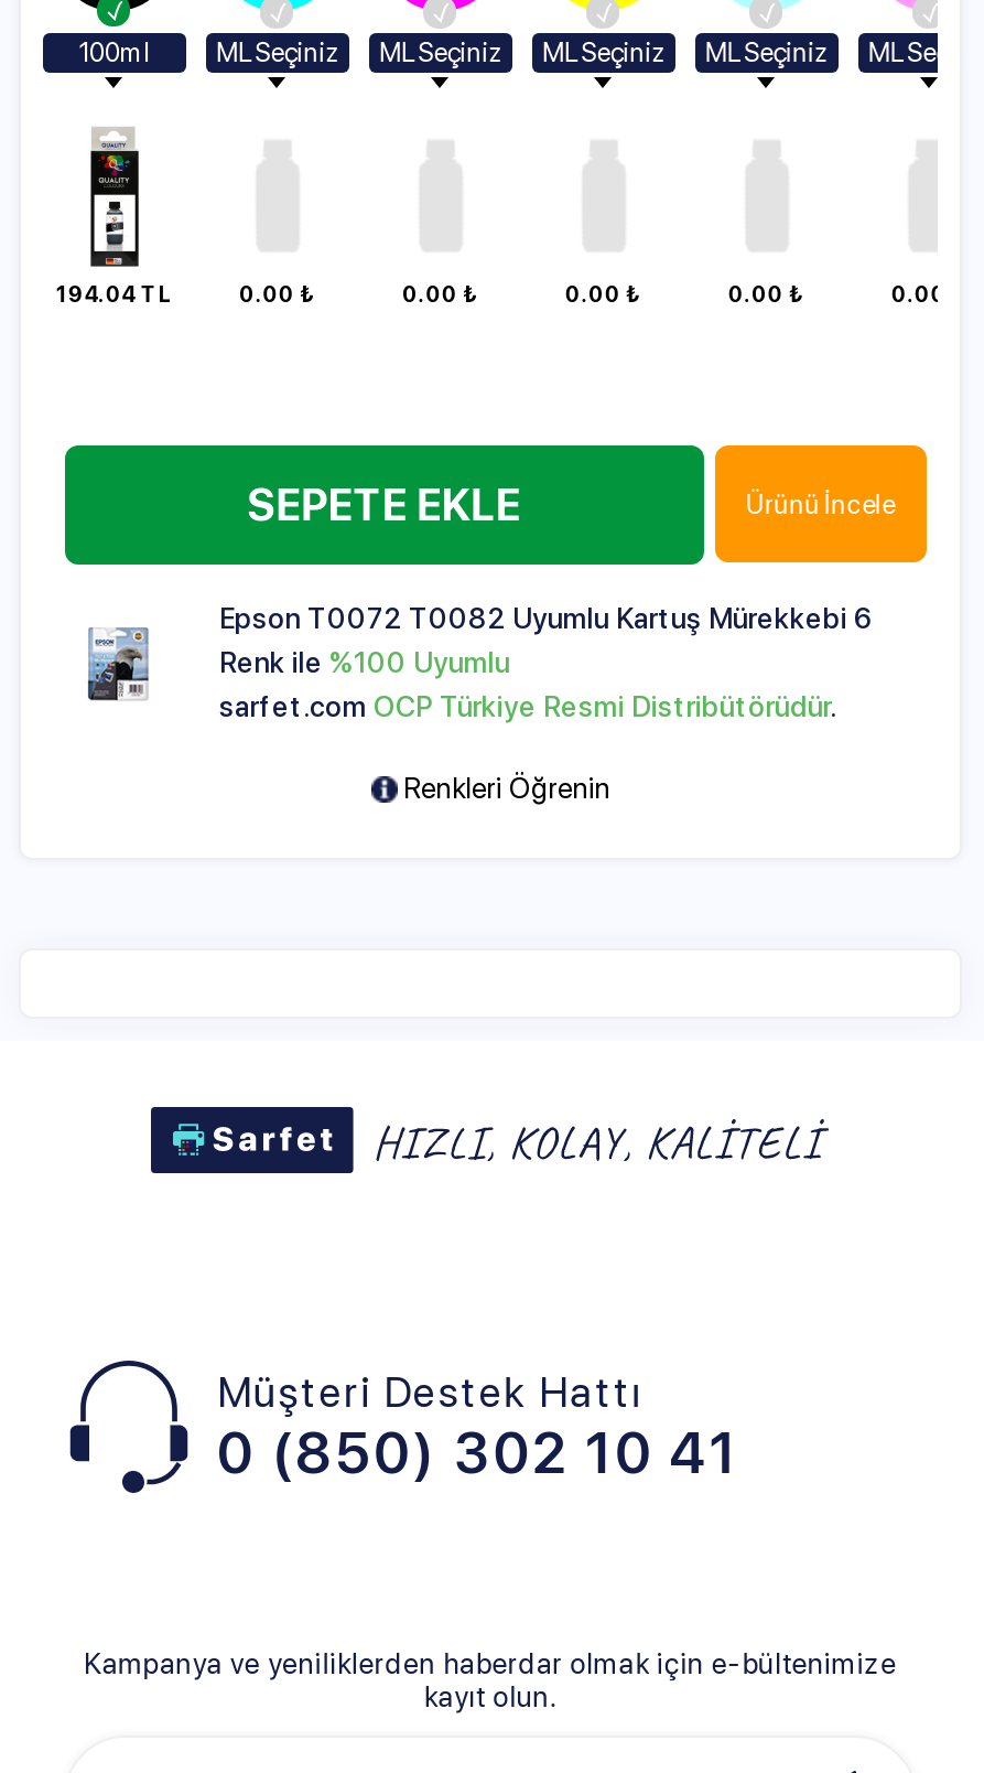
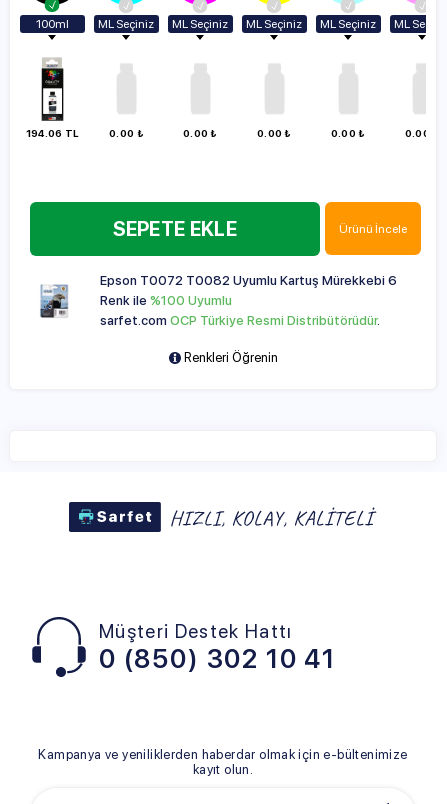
- 194.04 TL
+ 194.06 TL
